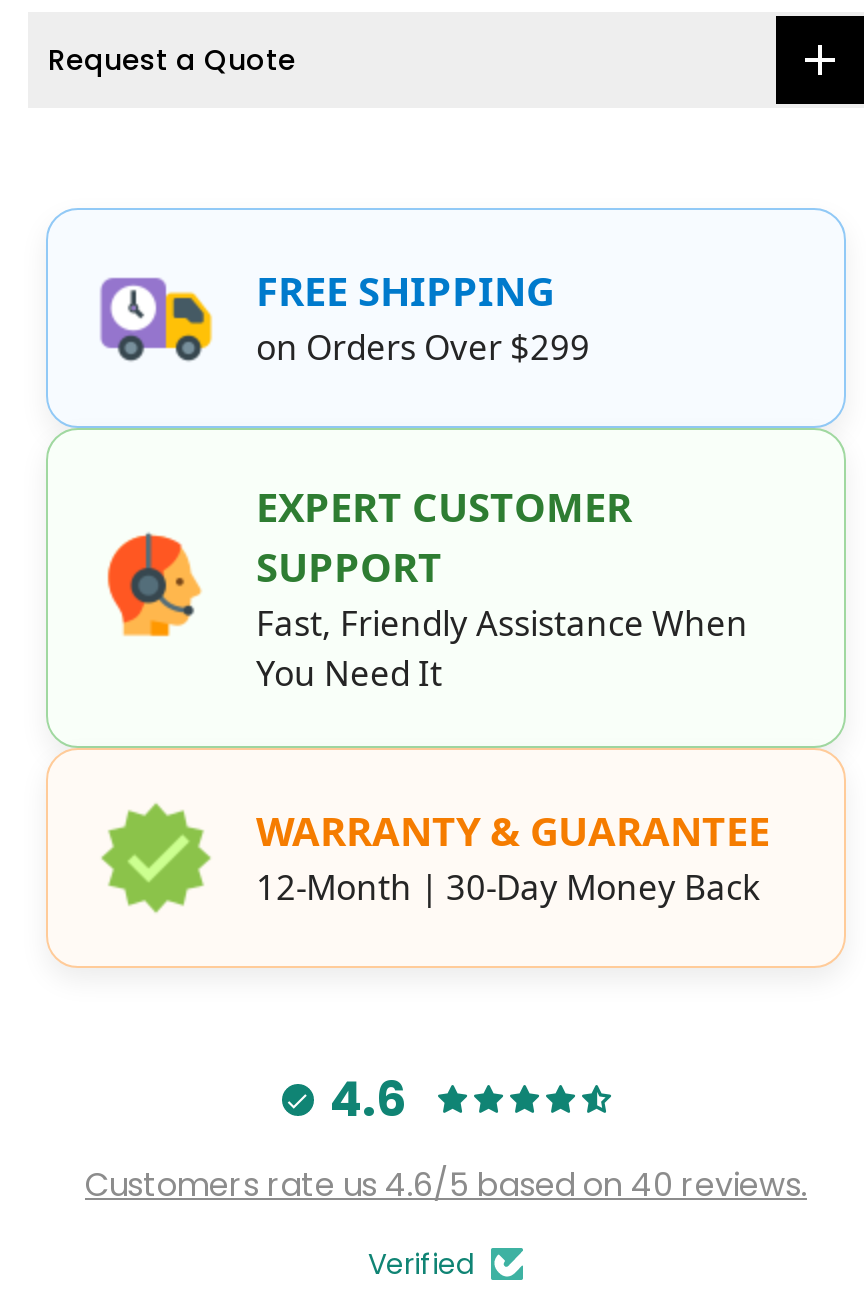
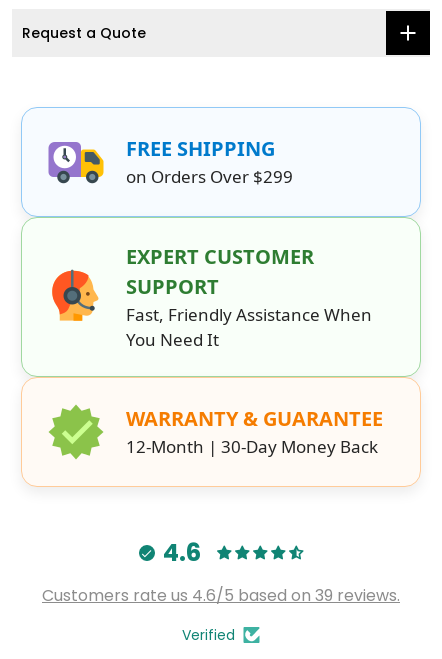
- Customers rate us 4.6/5 based on 40 reviews.
+ Customers rate us 4.6/5 based on 39 reviews.
